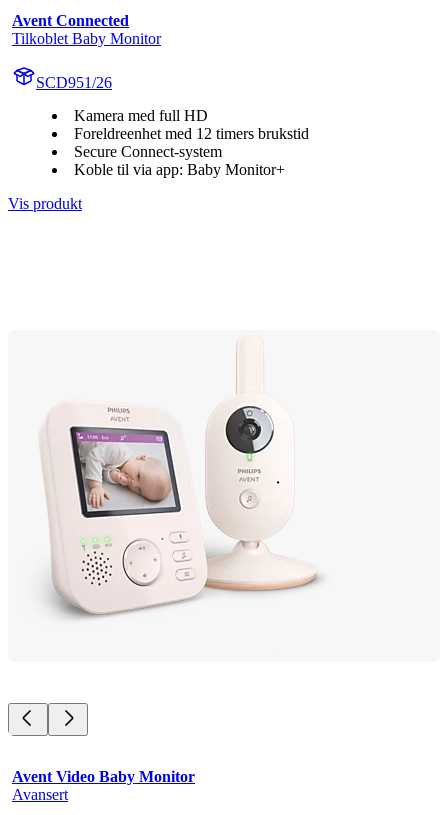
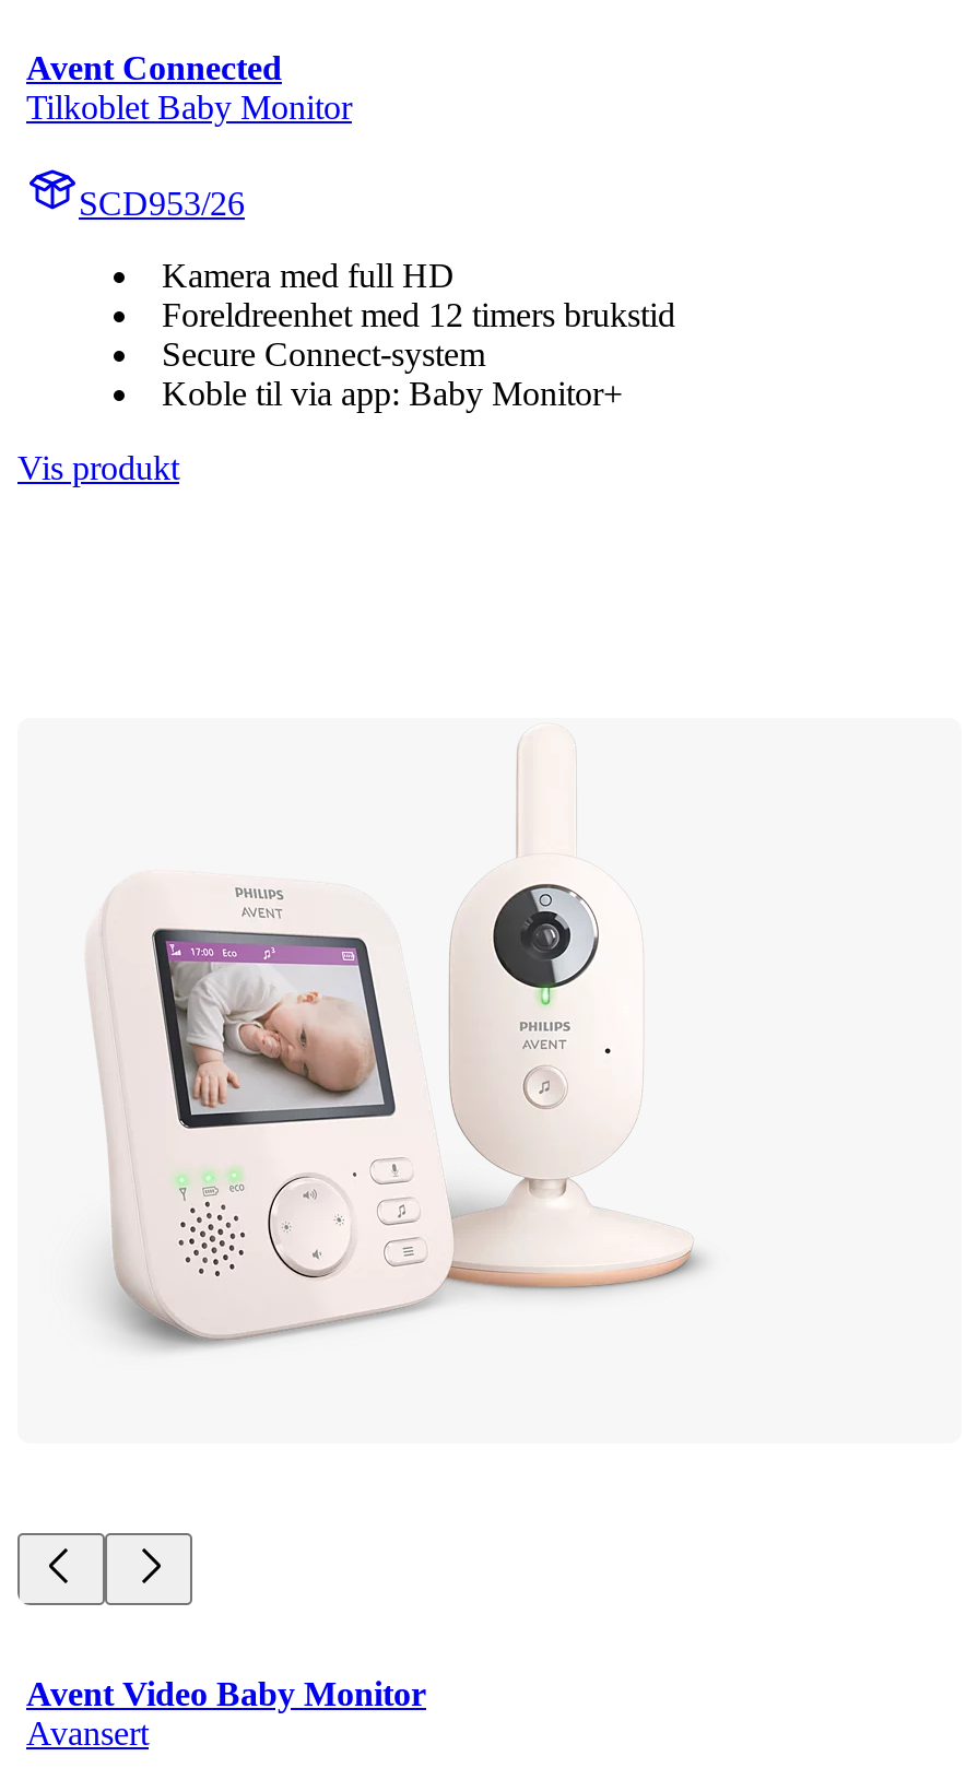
- SCD951/26
+ SCD953/26
